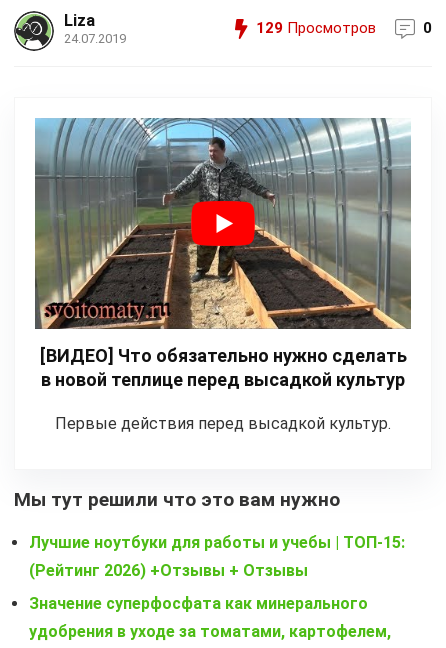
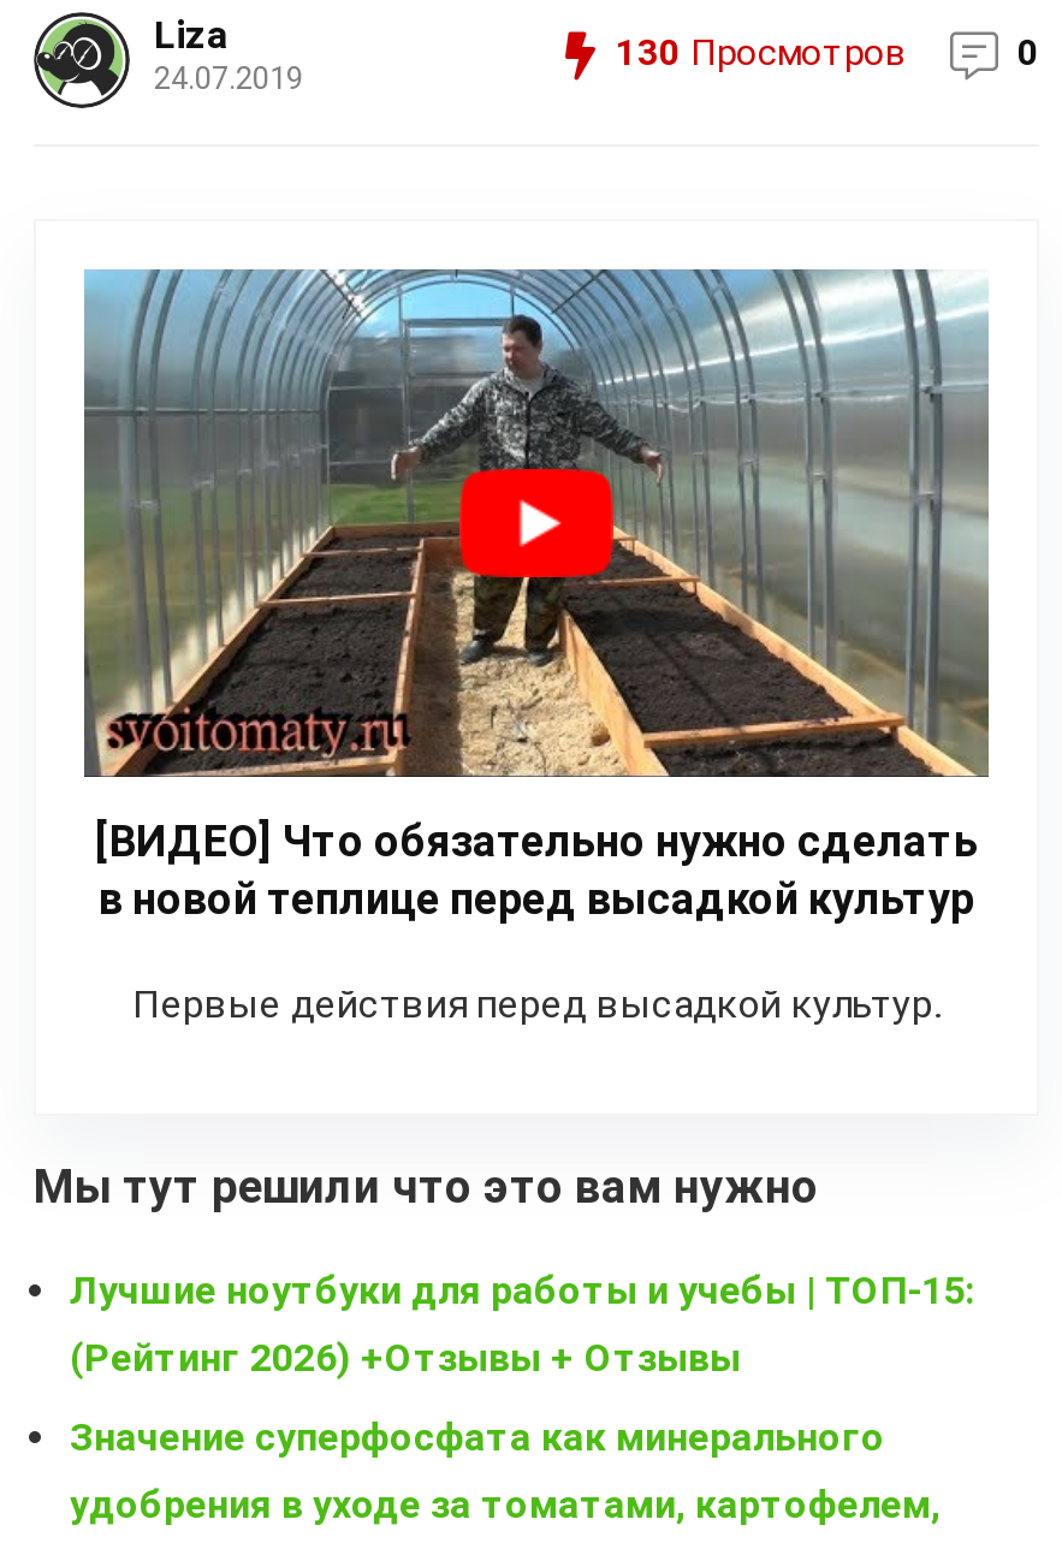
- 129 Просмотров
+ 130 Просмотров
